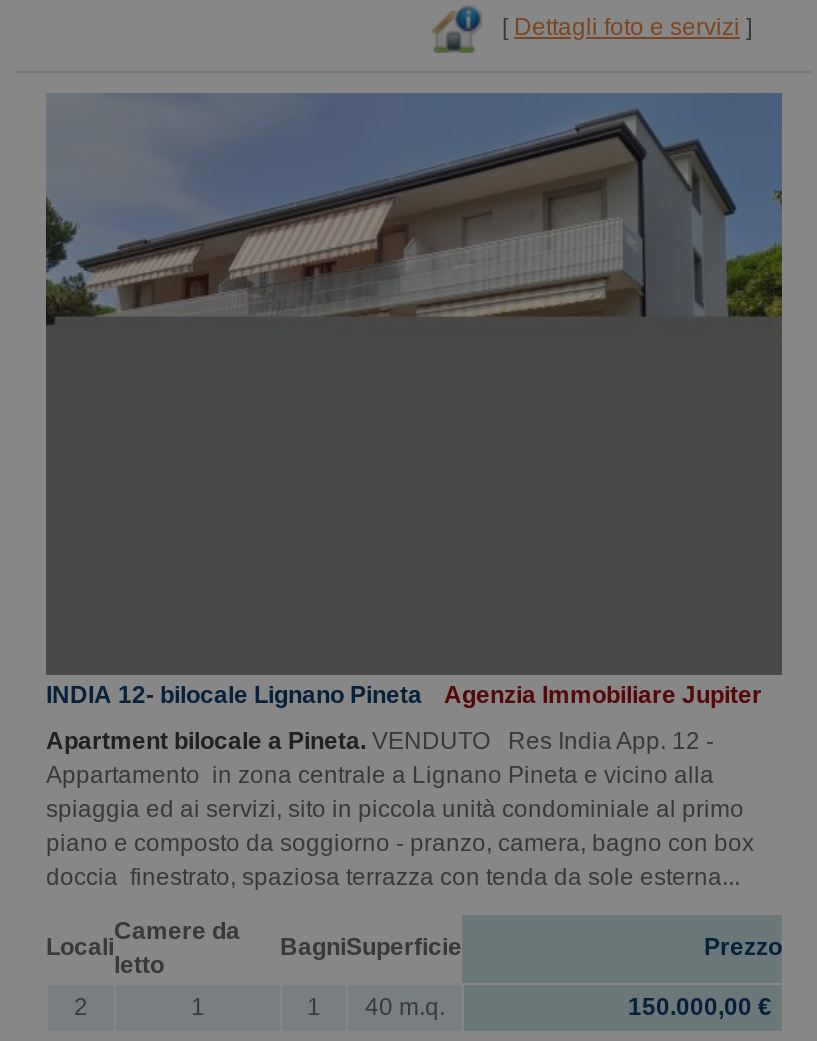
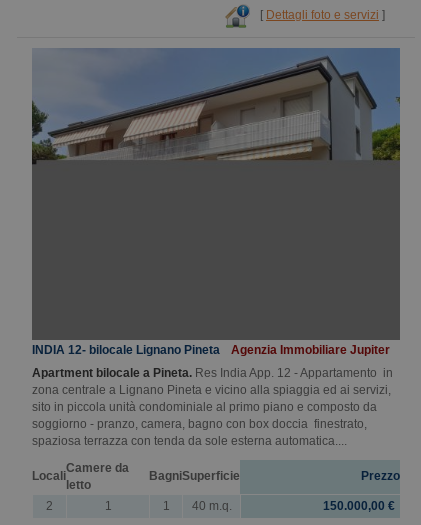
- Apartment bilocale a Pineta. VENDUTO Res India App. 12 -
- Appartamento in zona centrale a Lignano Pineta e vicino alla
- spiaggia ed ai servizi, sito in piccola unità condominiale al primo
- piano e composto da soggiorno - pranzo, camera, bagno con box
- doccia finestrato, spaziosa terrazza con tenda da sole esterna...
+ Apartment bilocale a Pineta. Res India App. 12 - Appartamento in
+ zona centrale a Lignano Pineta e vicino alla spiaggia ed ai servizi,
+ sito in piccola unità condominiale al primo piano e composto da
+ soggiorno - pranzo, camera, bagno con box doccia finestrato,
+ spaziosa terrazza con tenda da sole esterna automatica....
